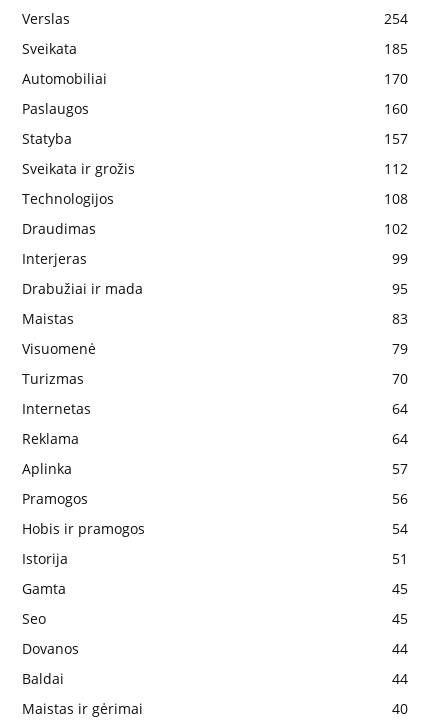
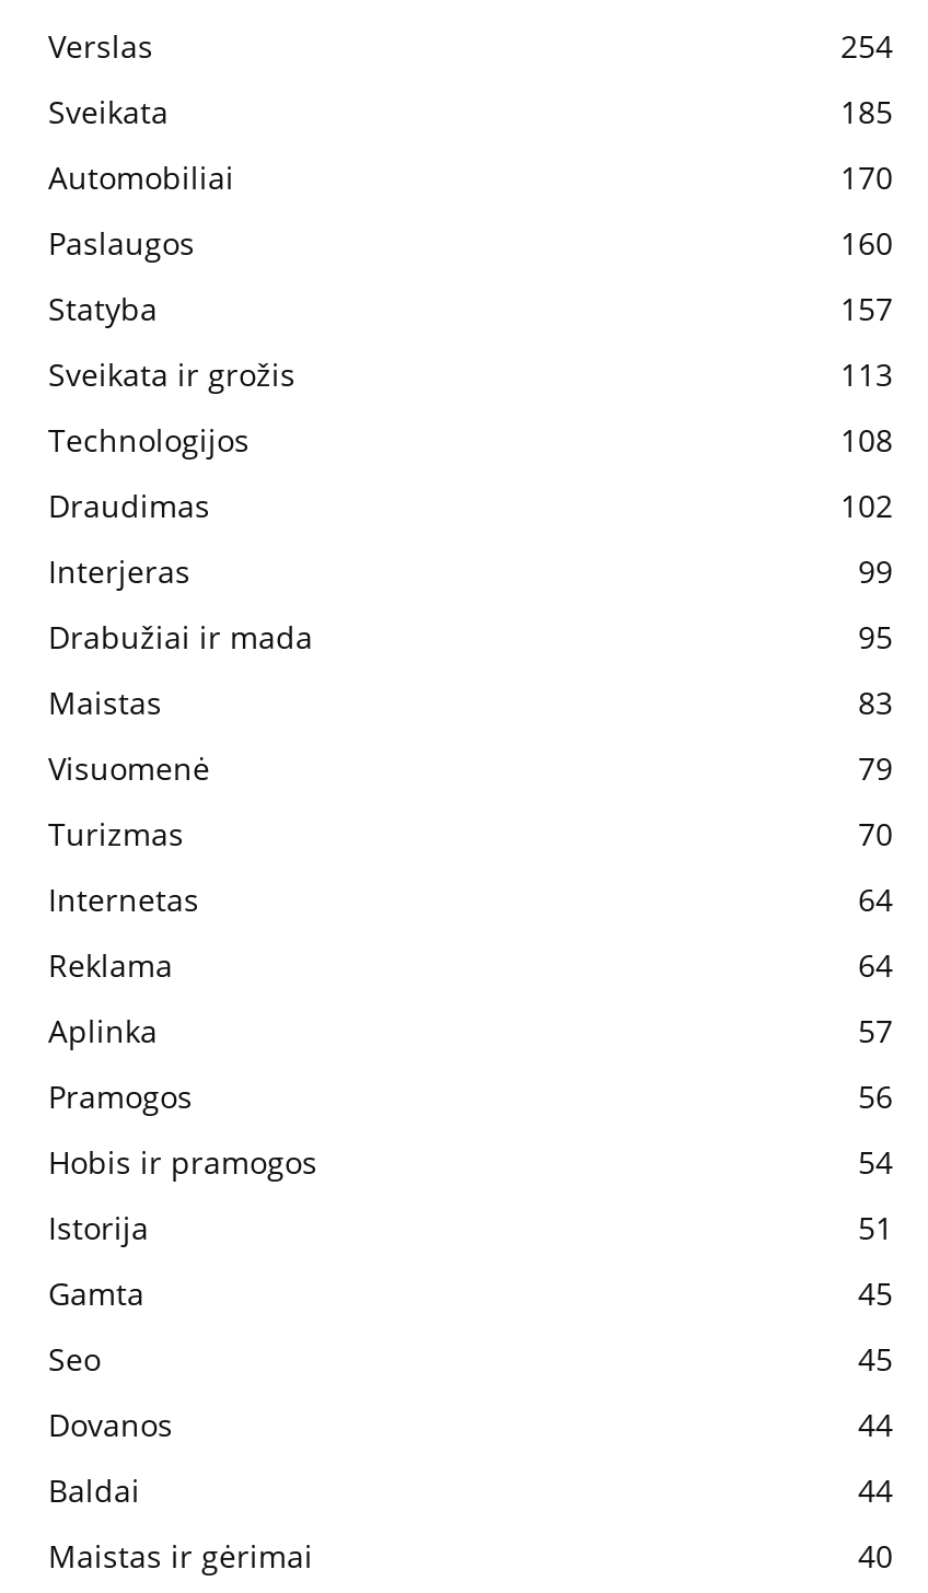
- 112
+ 113
